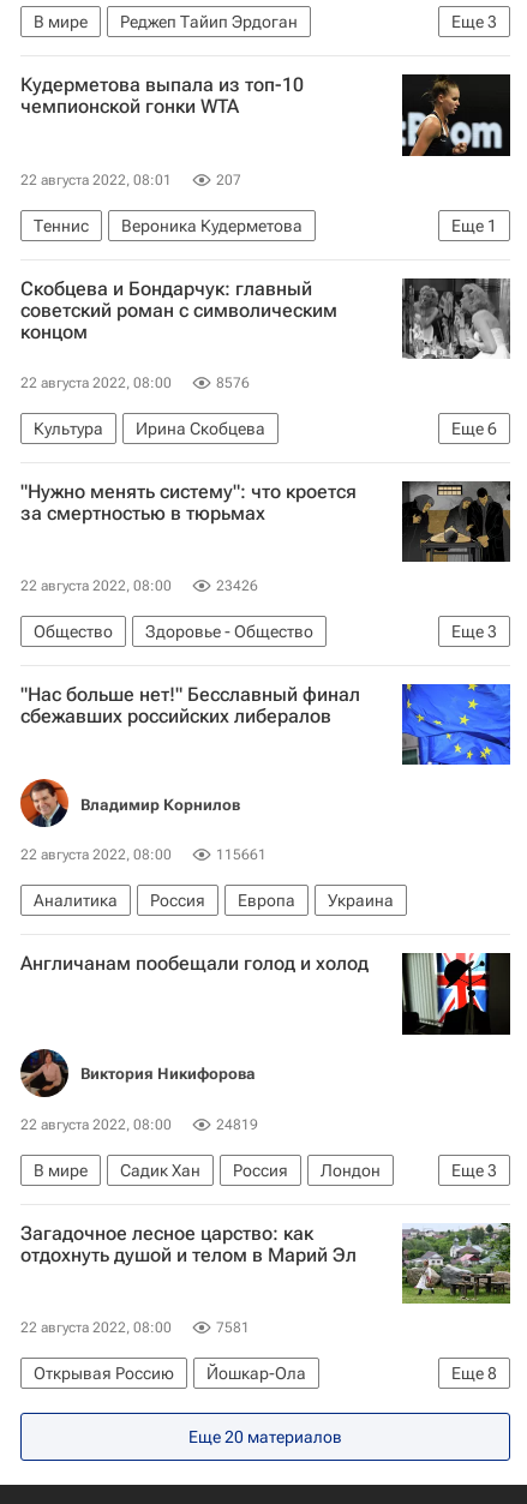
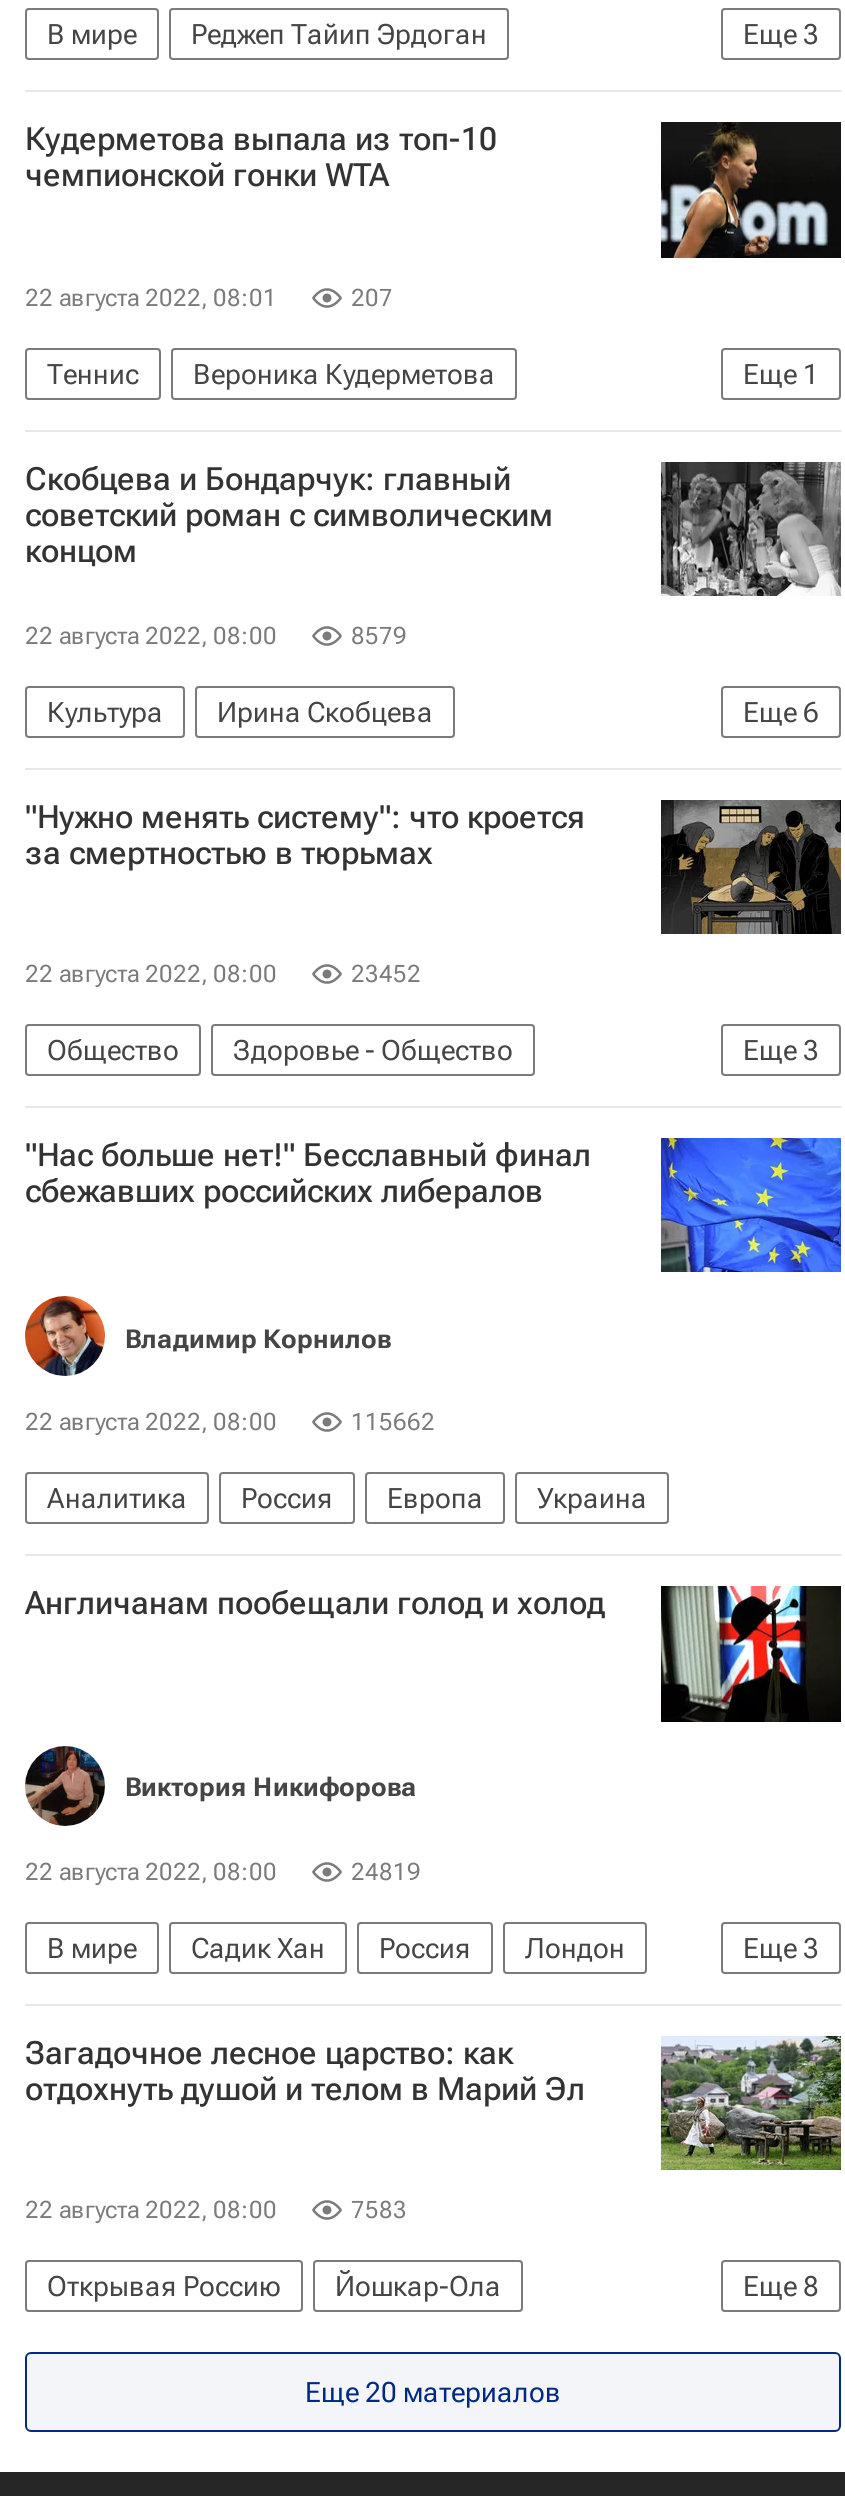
- 8576
+ 8579

- 23426
+ 23452

- 115661
+ 115662

- 7581
+ 7583
